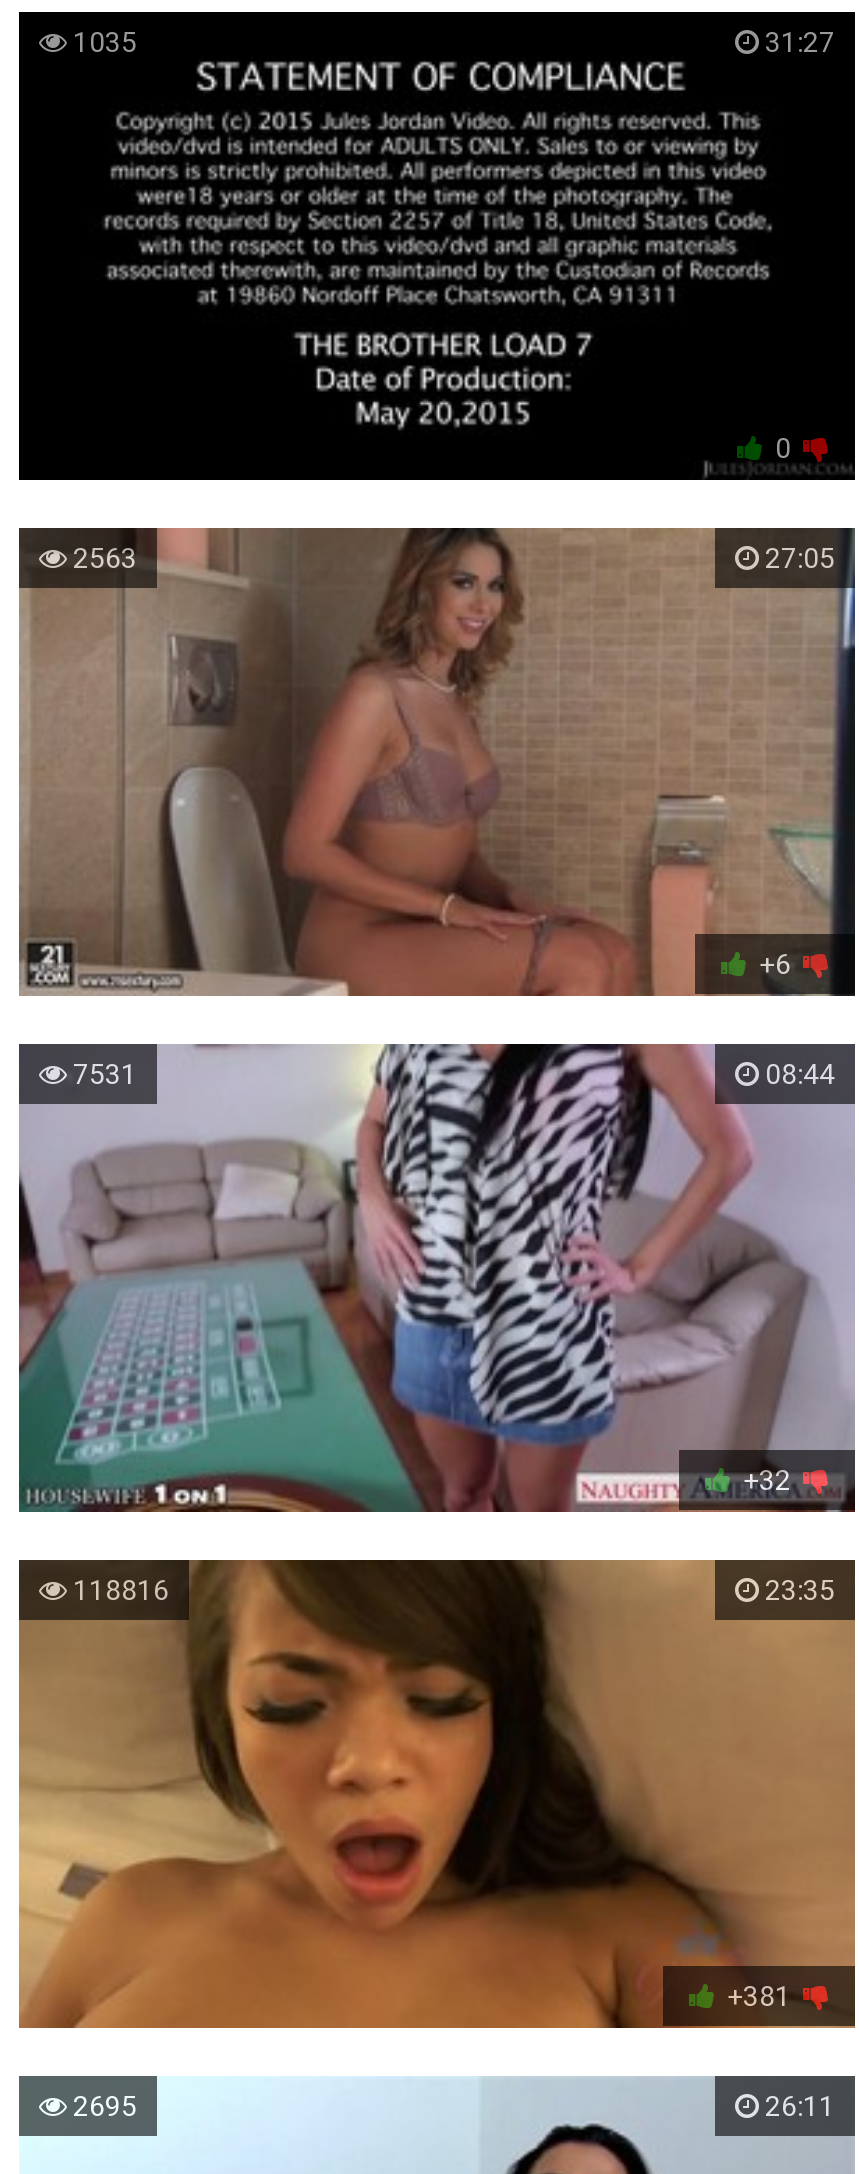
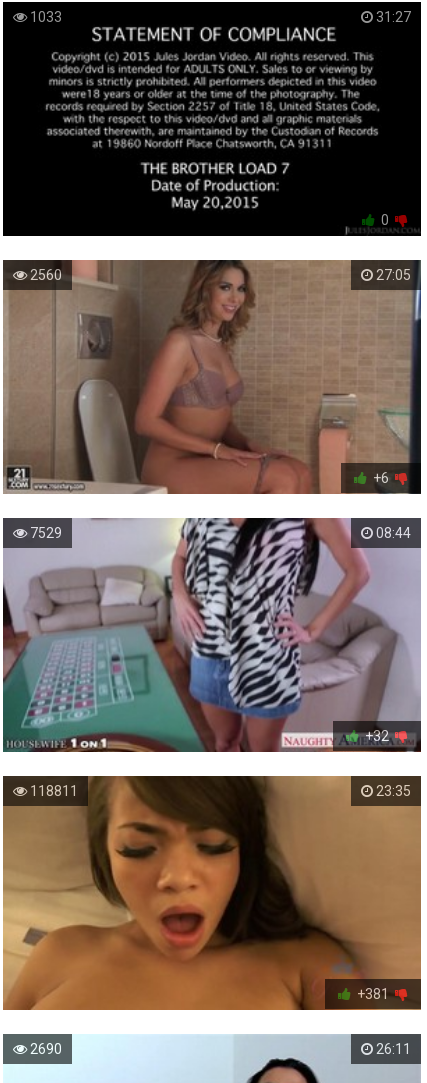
- 1035
+ 1033

- 2563
+ 2560

- 7531
+ 7529

- 118816
+ 118811

- 2695
+ 2690
